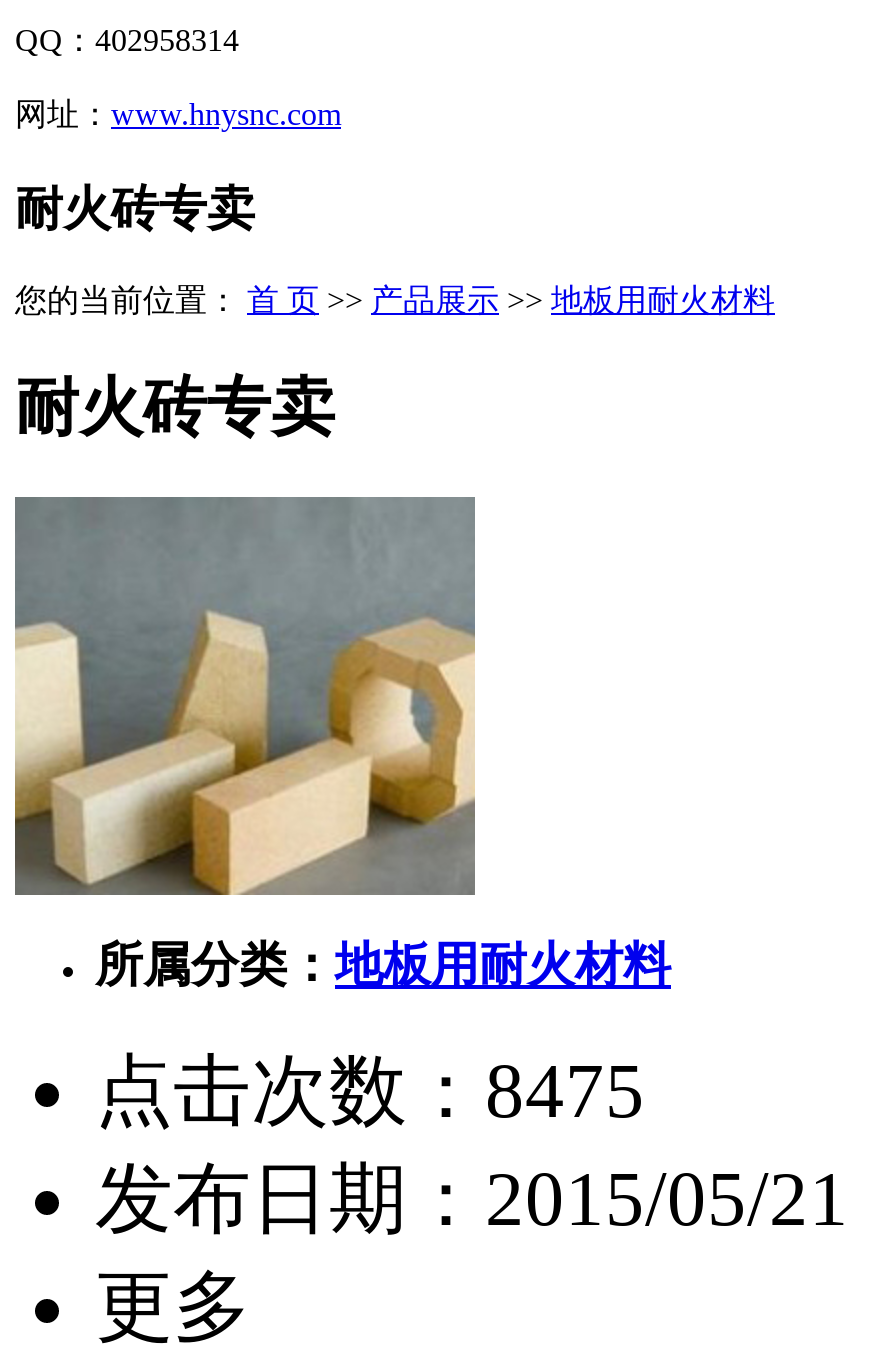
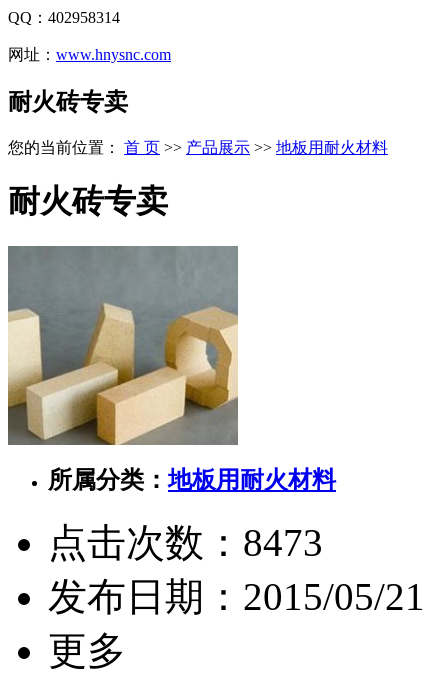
- 点击次数：8475
+ 点击次数：8473
